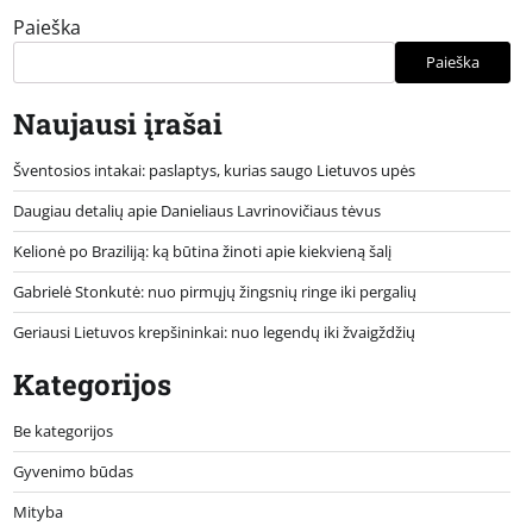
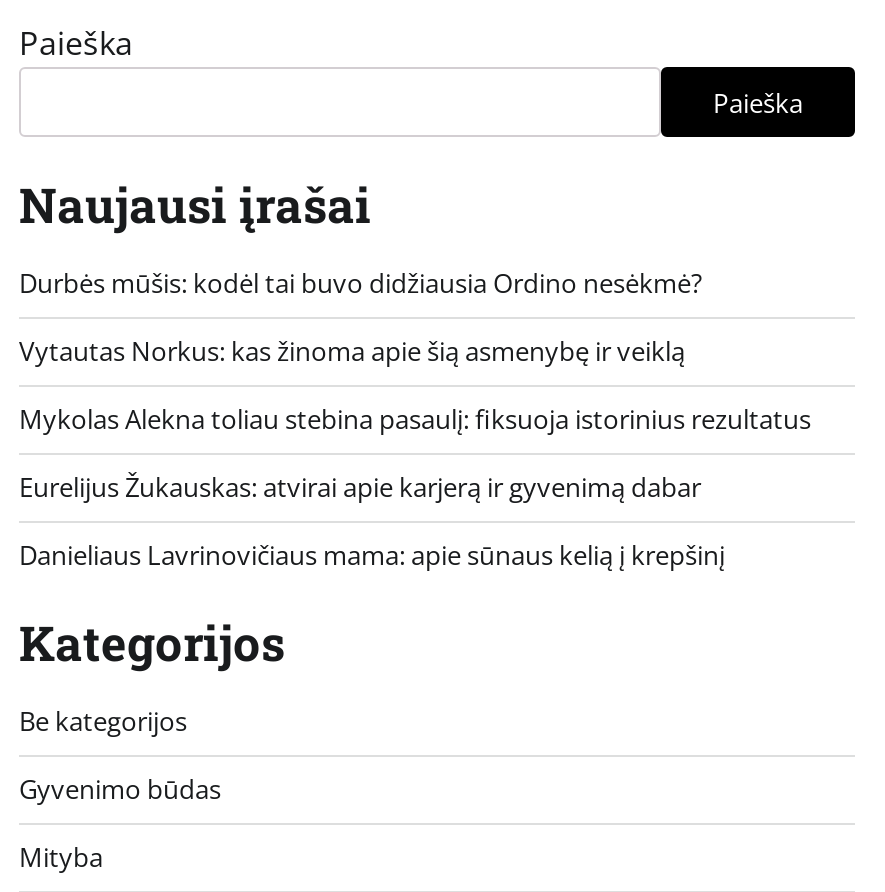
- Šventosios intakai: paslaptys, kurias saugo Lietuvos upės
+ Durbės mūšis: kodėl tai buvo didžiausia Ordino nesėkmė?

- Daugiau detalių apie Danieliaus Lavrinovičiaus tėvus
+ Vytautas Norkus: kas žinoma apie šią asmenybę ir veiklą

- Kelionė po Braziliją: ką būtina žinoti apie kiekvieną šalį
+ Mykolas Alekna toliau stebina pasaulį: fiksuoja istorinius rezultatus

- Gabrielė Stonkutė: nuo pirmųjų žingsnių ringe iki pergalių
+ Eurelijus Žukauskas: atvirai apie karjerą ir gyvenimą dabar

- Geriausi Lietuvos krepšininkai: nuo legendų iki žvaigždžių
+ Danieliaus Lavrinovičiaus mama: apie sūnaus kelią į krepšinį
